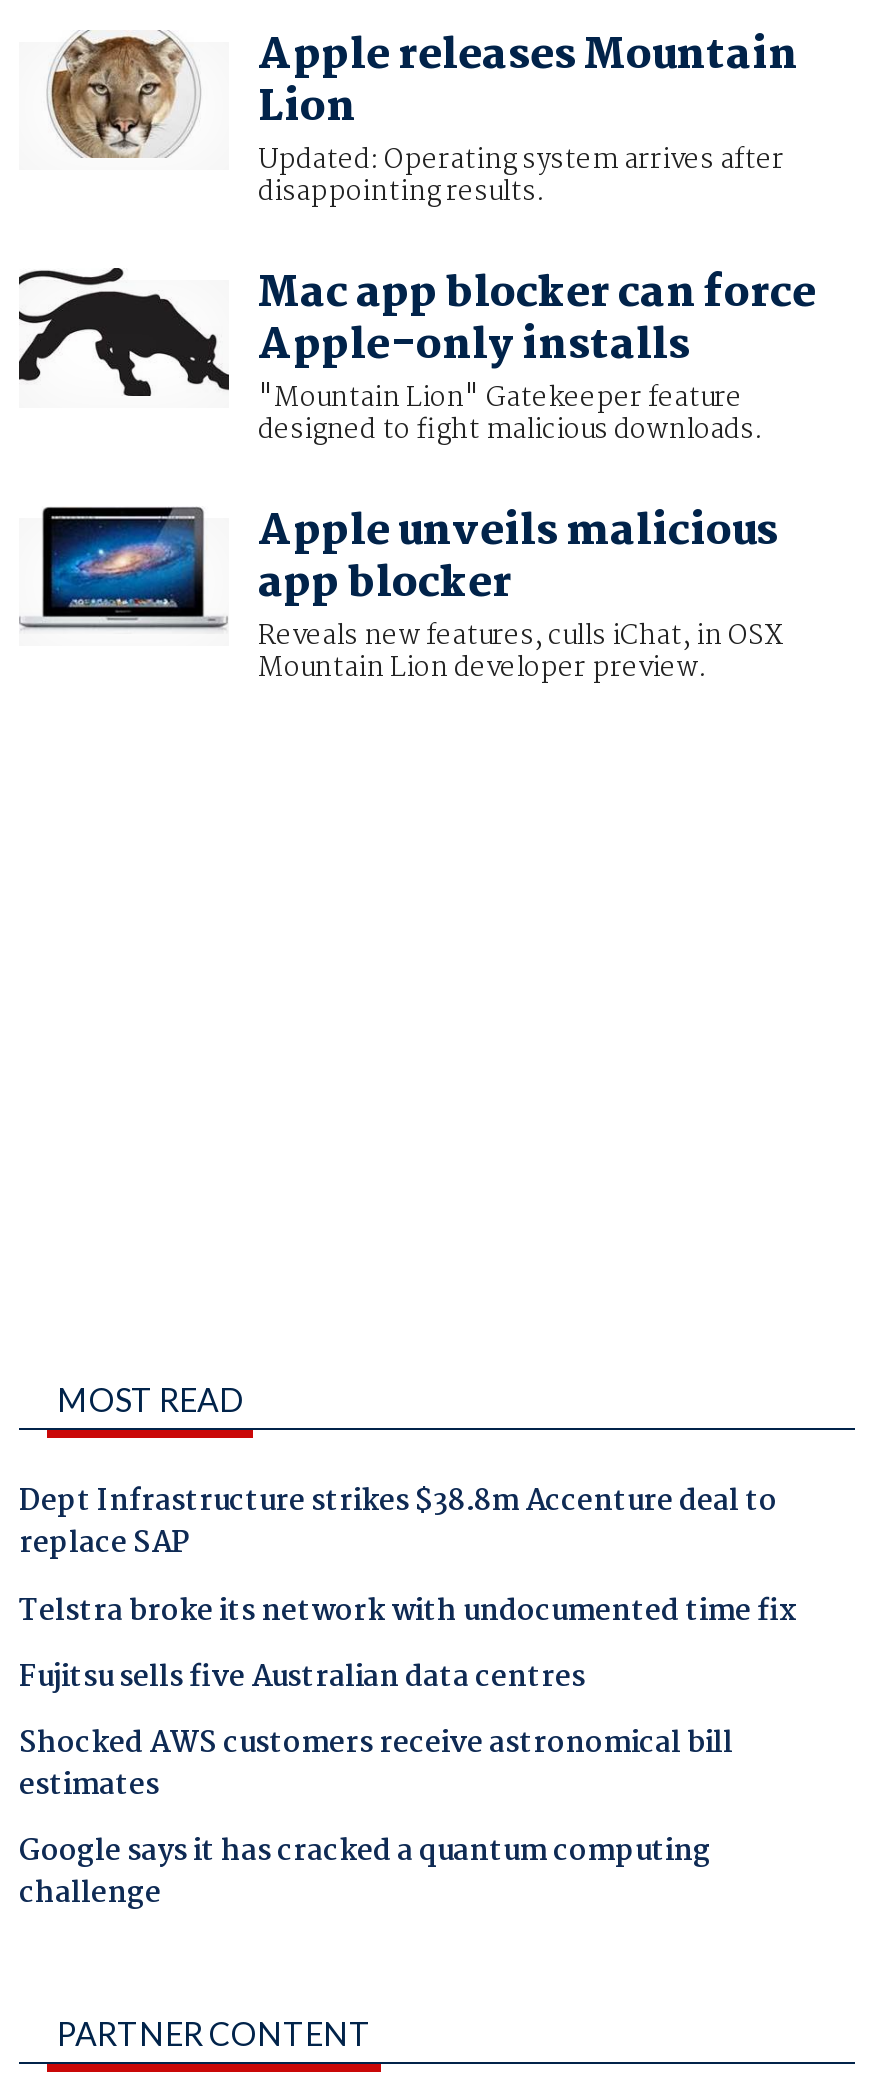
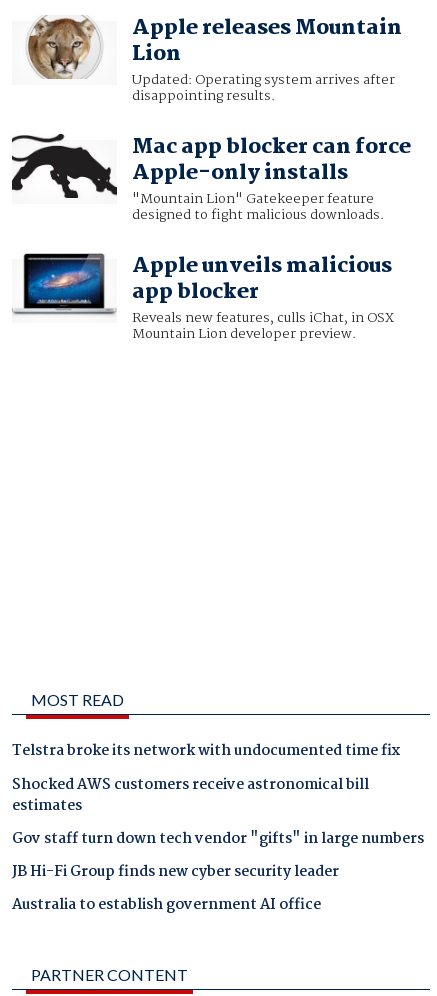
- Dept Infrastructure strikes $38.8m Accenture deal to
- replace SAP

- Fujitsu sells five Australian data centres

moved up: Shocked AWS customers receive astronomical bill | estimates

- Google says it has cracked a quantum computing
- challenge
+ Gov staff turn down tech vendor "gifts" in large numbers
+ JB Hi-Fi Group finds new cyber security leader
+ Australia to establish government AI office
